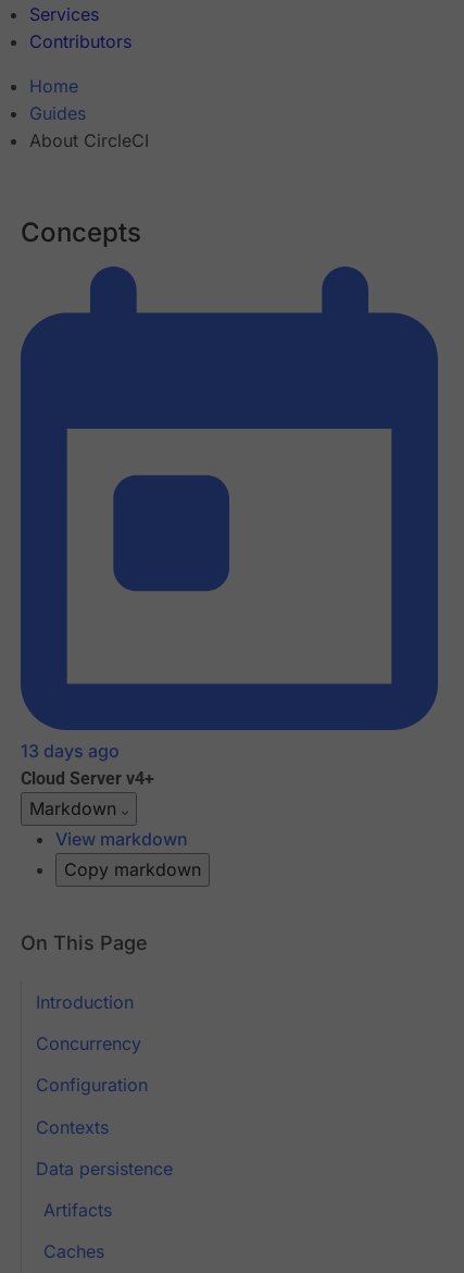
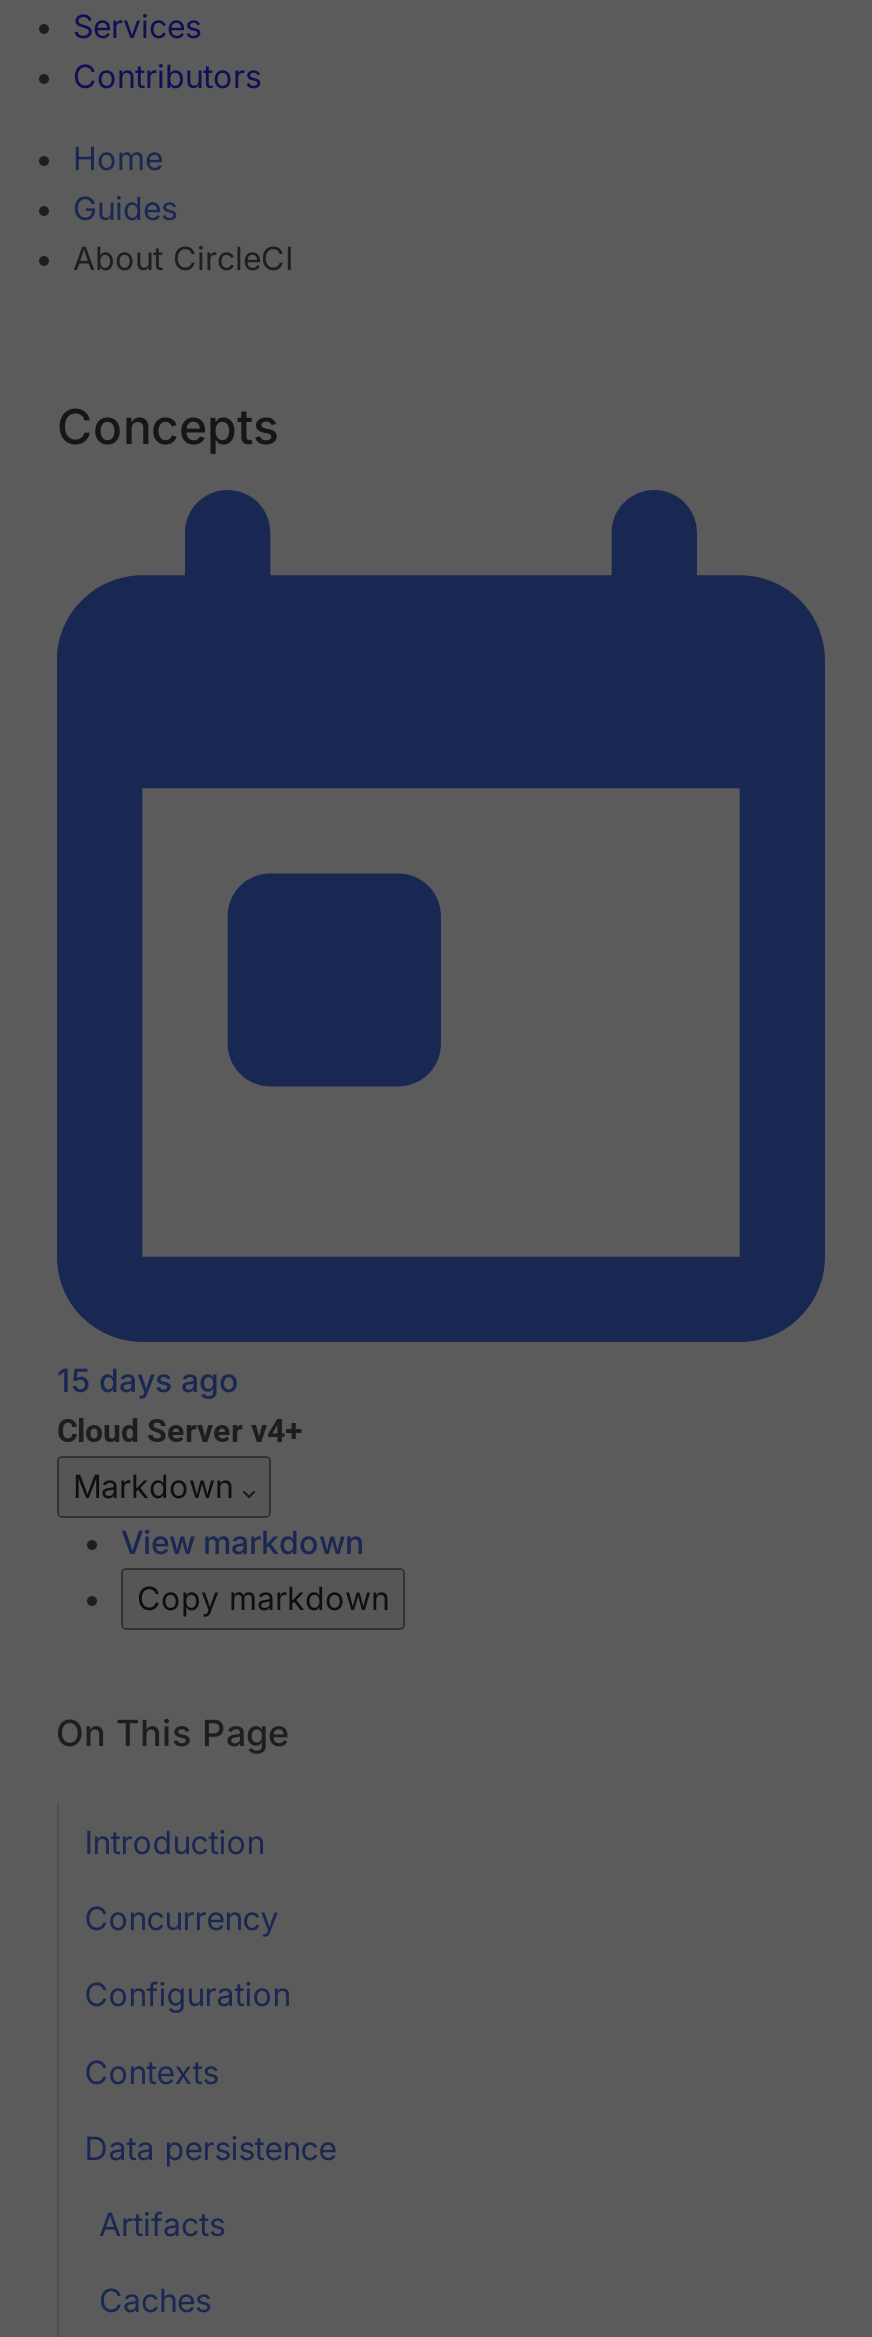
- 13 days ago
+ 15 days ago
